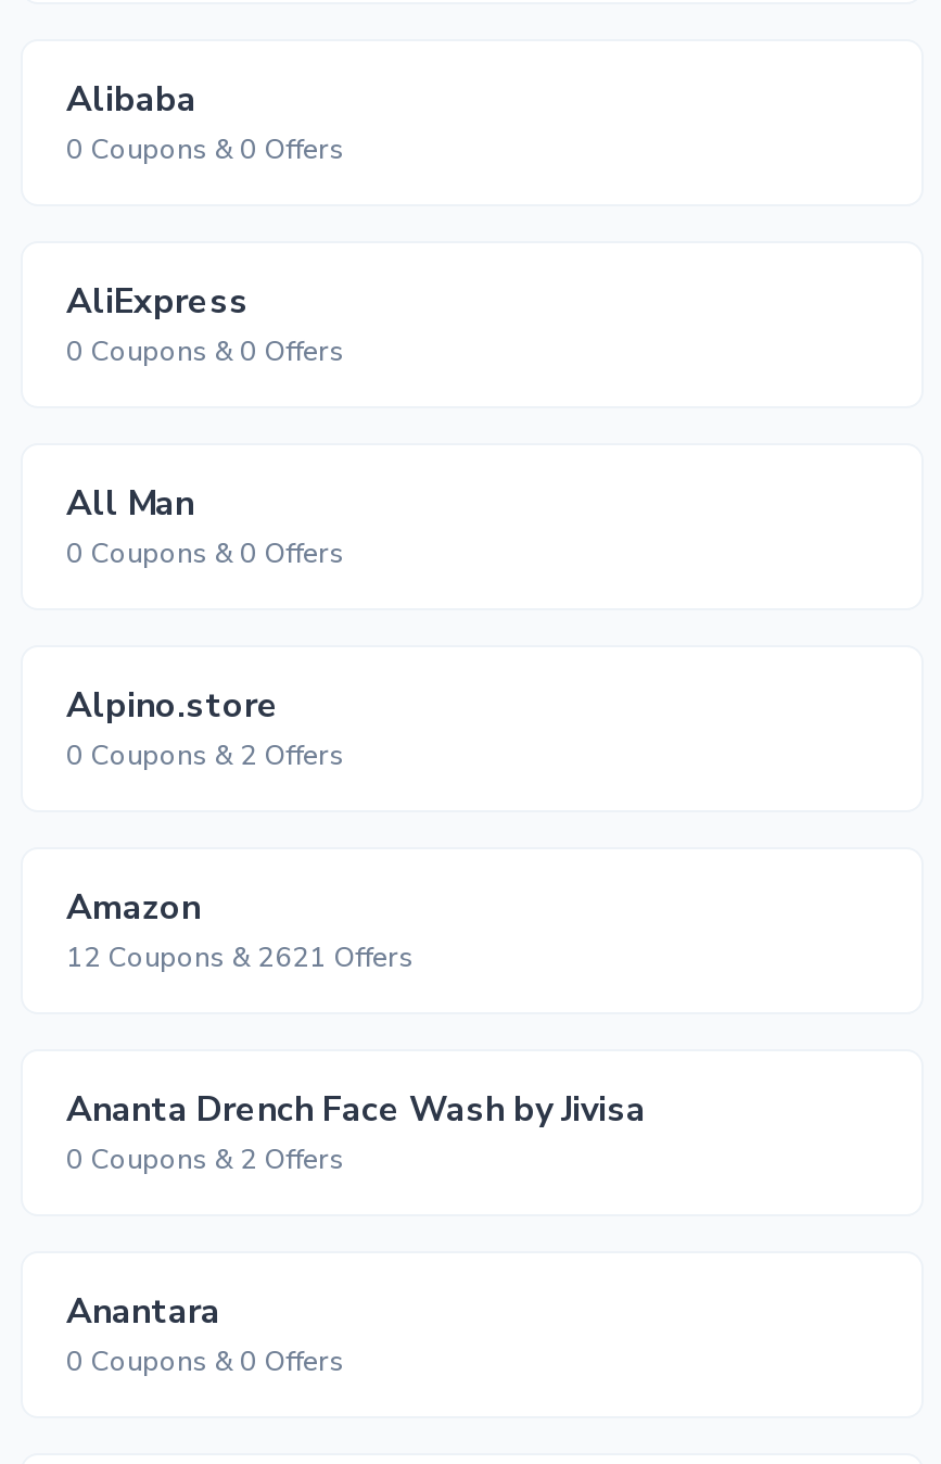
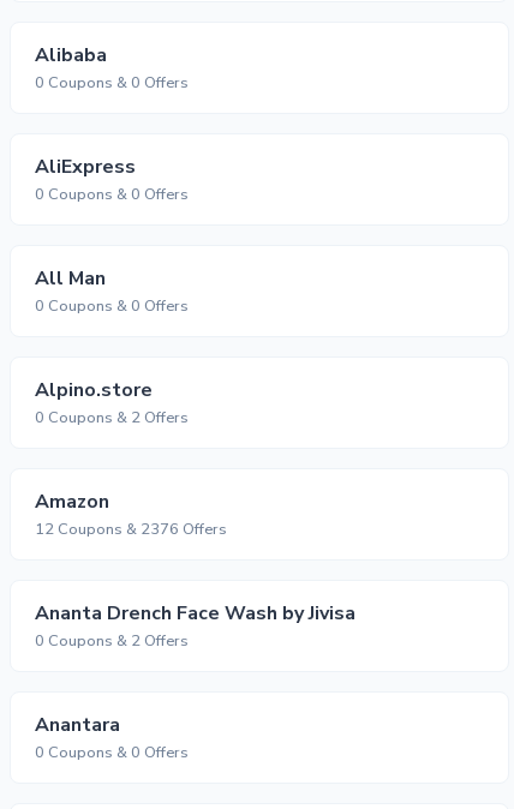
- 12 Coupons & 2621 Offers
+ 12 Coupons & 2376 Offers
